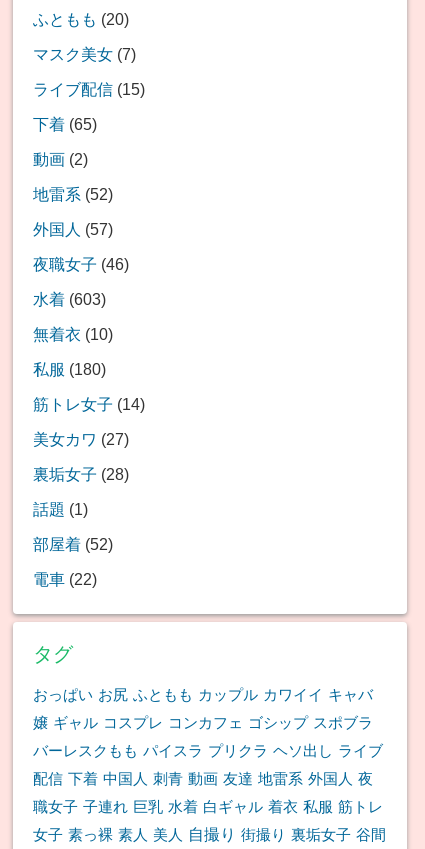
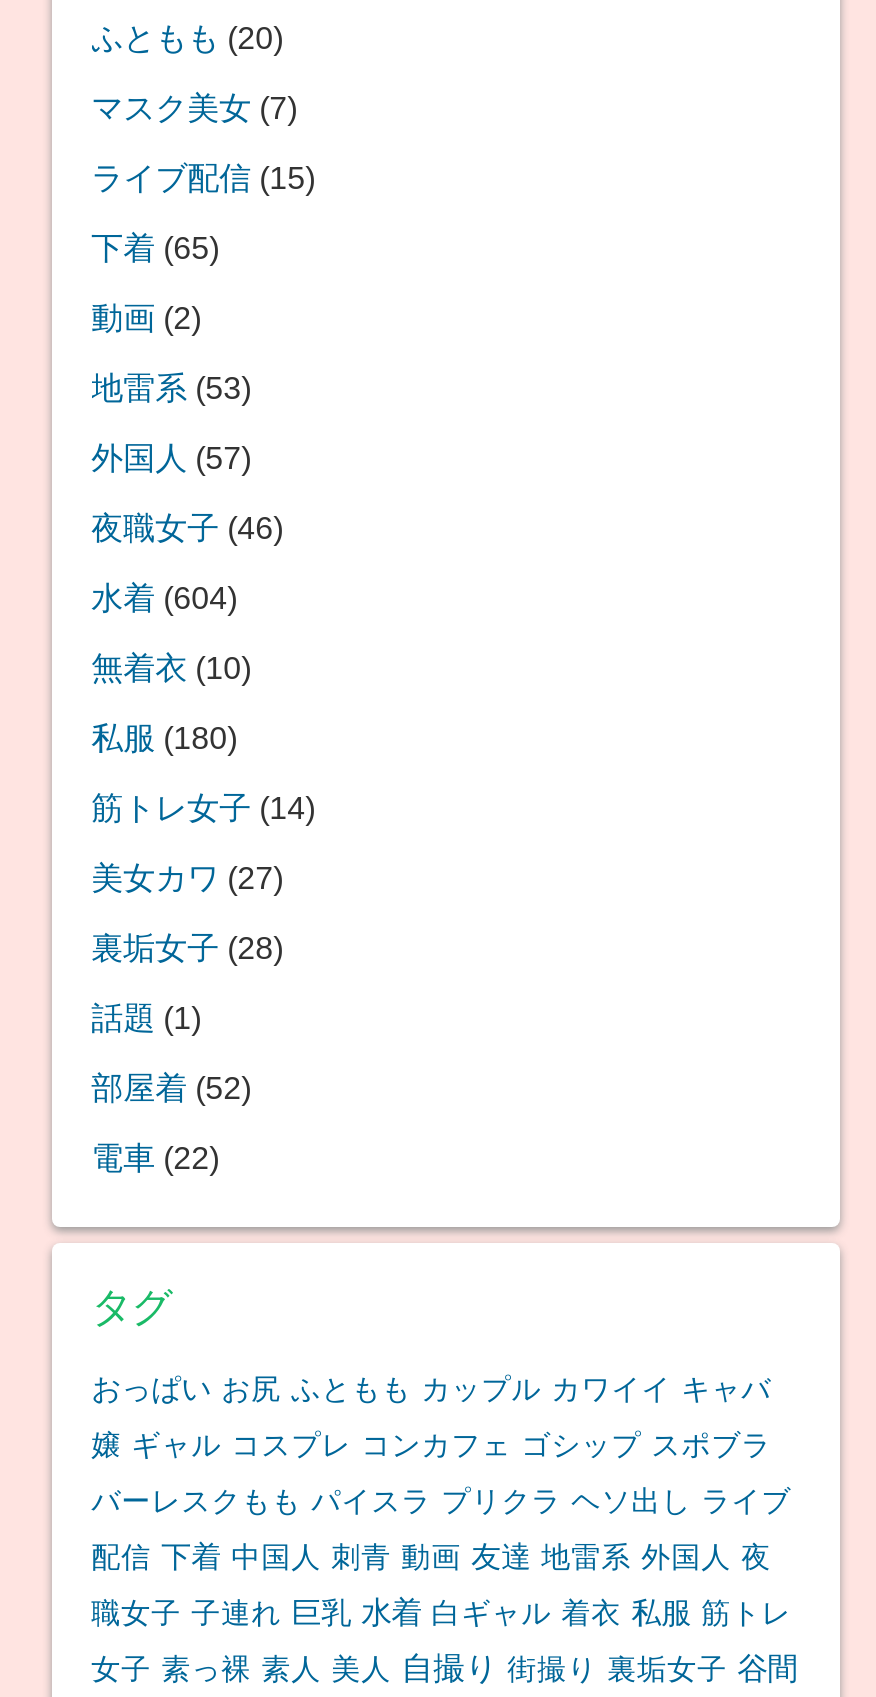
- 地雷系(52)
+ 地雷系(53)

- 水着(603)
+ 水着(604)
